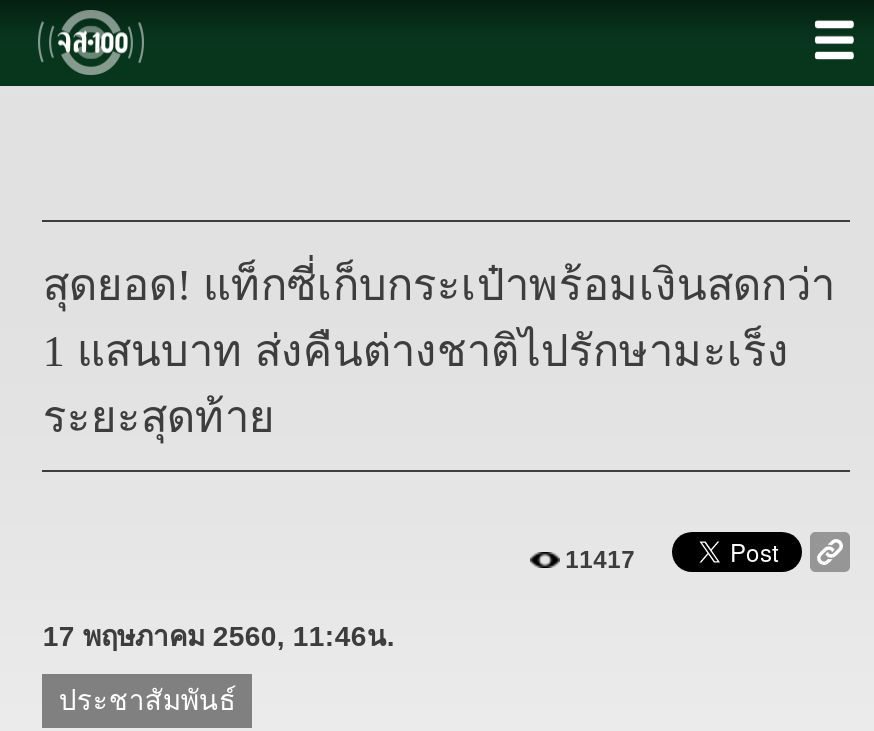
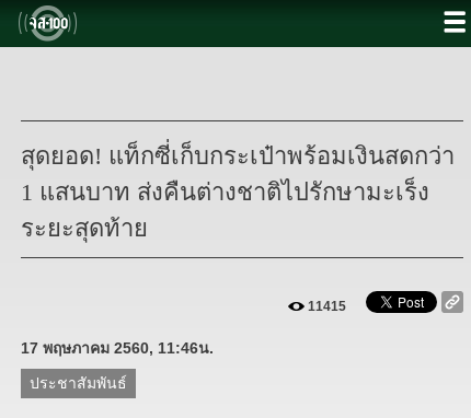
- 11417
+ 11415
